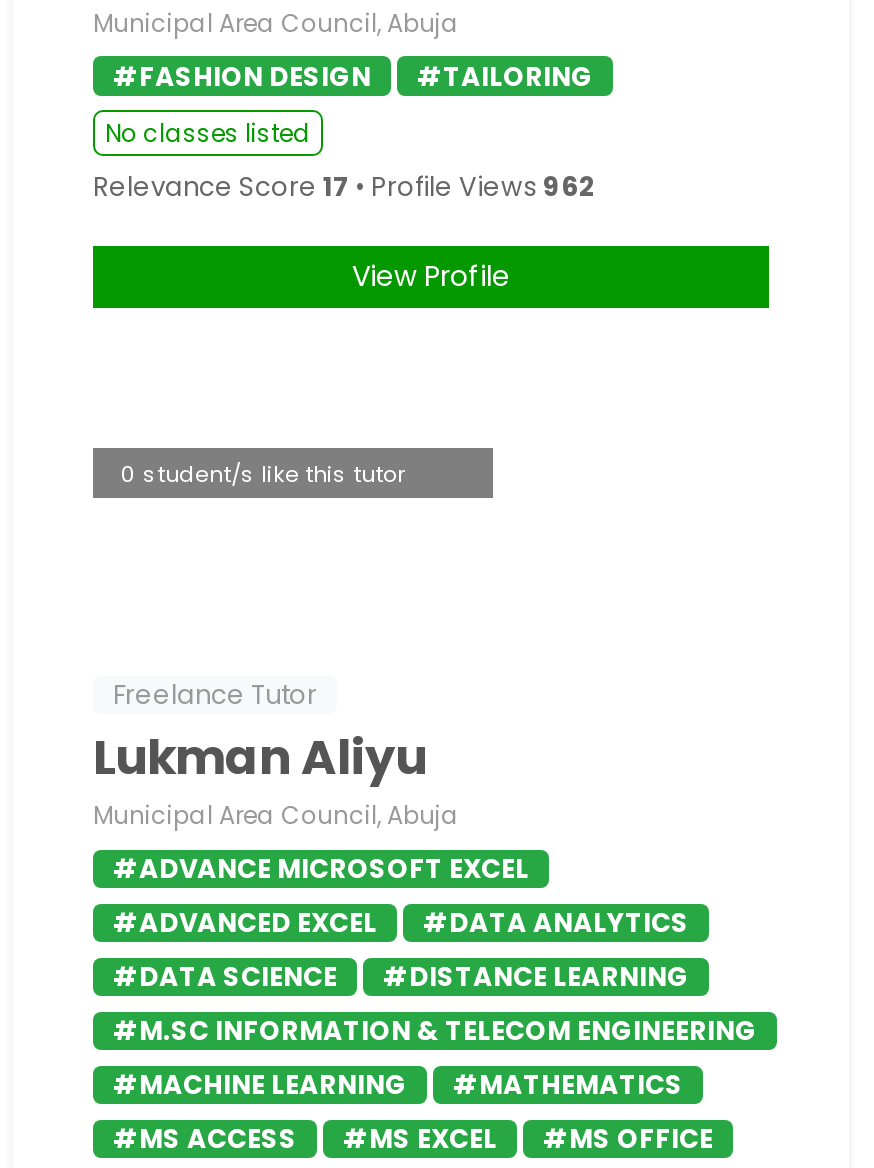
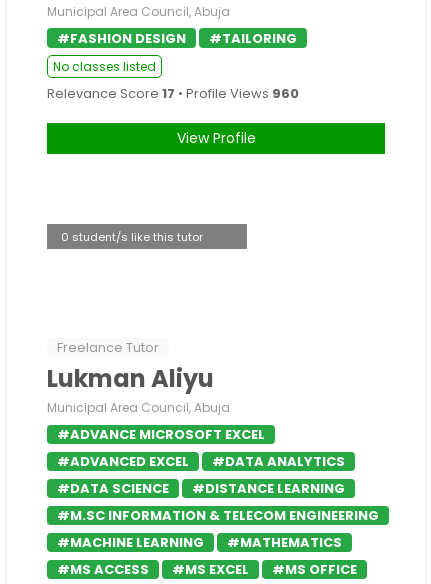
- Relevance Score 17 • Profile Views 962
+ Relevance Score 17 • Profile Views 960
